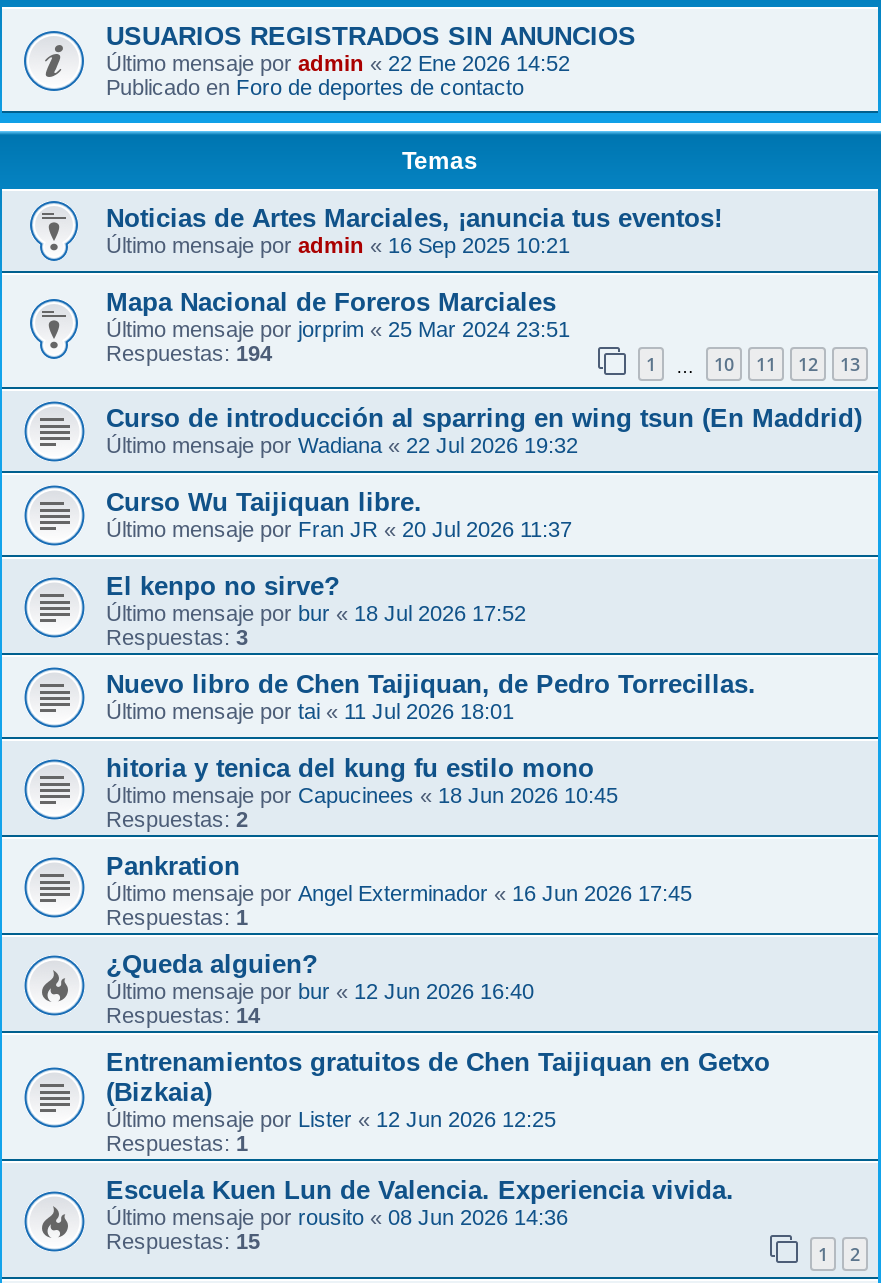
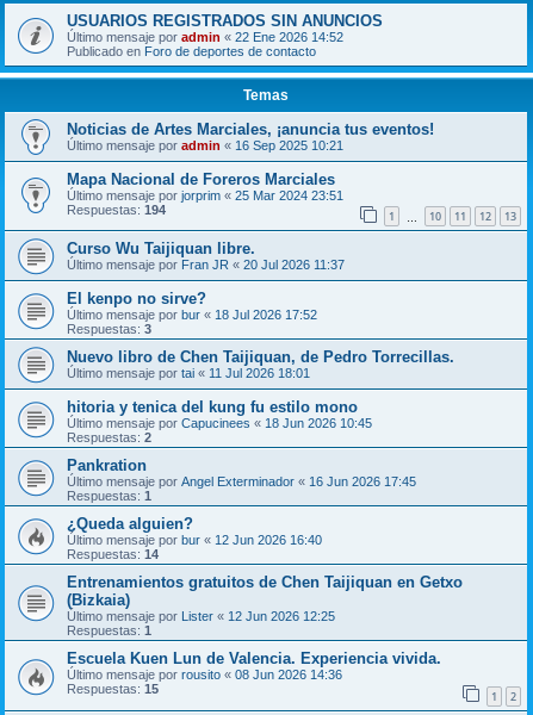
- Curso de introducción al sparring en wing tsun (En Maddrid)
- Último mensaje por Wadiana «22 Jul 2026 19:32
